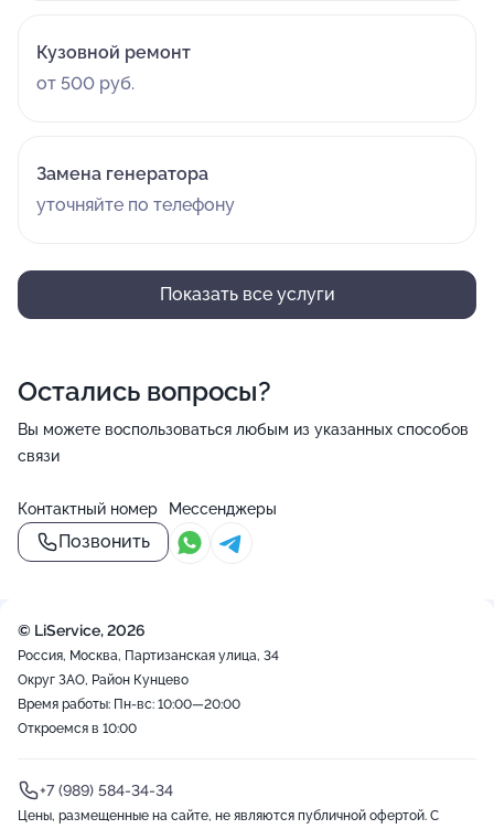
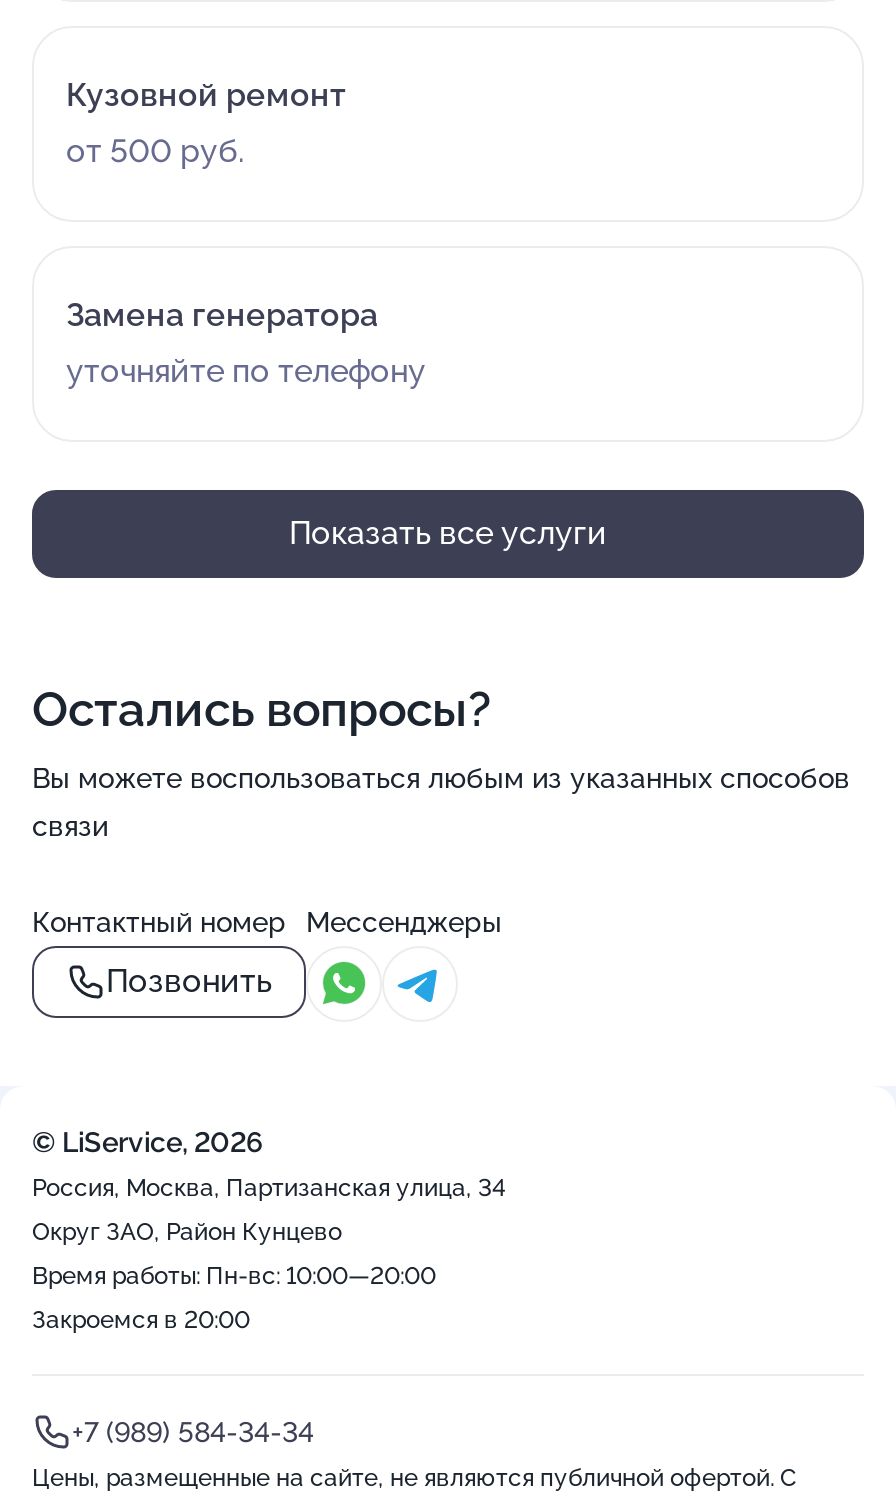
- Откроемся в 10:00
+ Закроемся в 20:00
